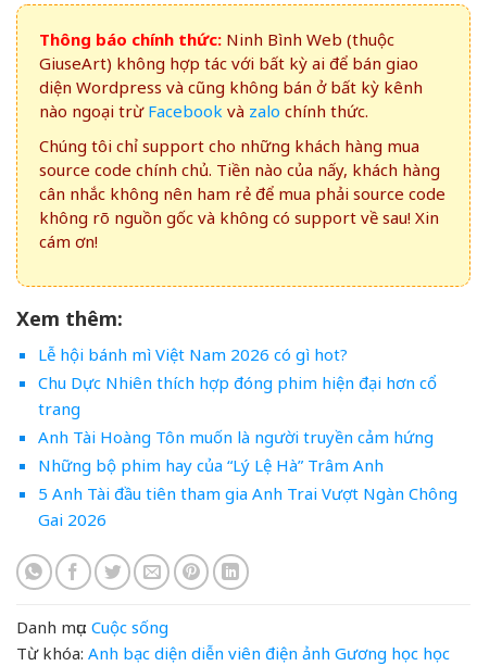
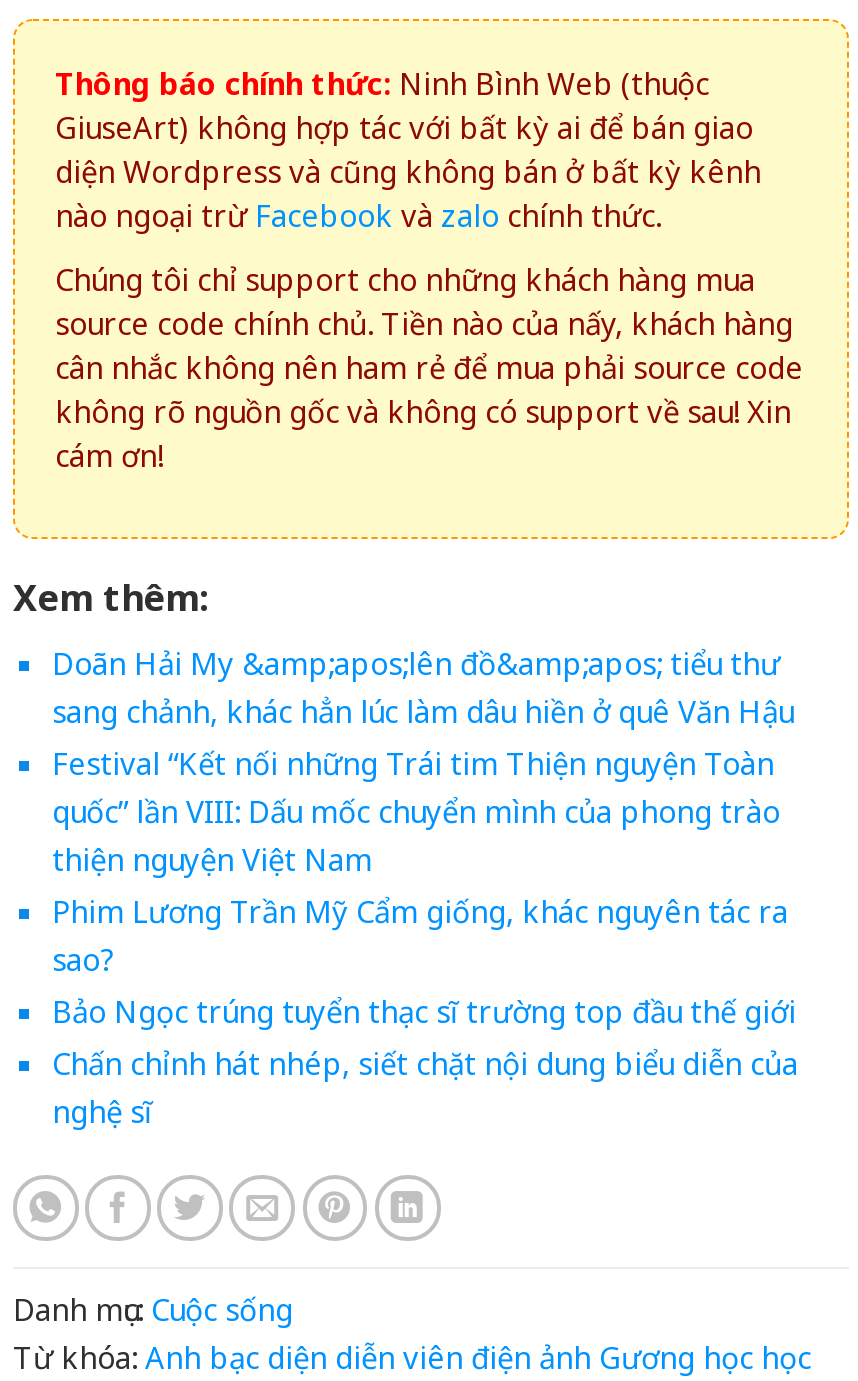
- Lễ hội bánh mì Việt Nam 2026 có gì hot?
- Chu Dực Nhiên thích hợp đóng phim hiện đại hơn cổ
- trang
- Anh Tài Hoàng Tôn muốn là người truyền cảm hứng
- Những bộ phim hay của “Lý Lệ Hà” Trâm Anh
- 5 Anh Tài đầu tiên tham gia Anh Trai Vượt Ngàn Chông
- Gai 2026
+ Doãn Hải My &amp;apos;lên đồ&amp;apos; tiểu thư
+ sang chảnh, khác hẳn lúc làm dâu hiền ở quê Văn Hậu
+ Festival “Kết nối những Trái tim Thiện nguyện Toàn
+ quốc” lần VIII: Dấu mốc chuyển mình của phong trào
+ thiện nguyện Việt Nam
+ Phim Lương Trần Mỹ Cẩm giống, khác nguyên tác ra
+ sao?
+ Bảo Ngọc trúng tuyển thạc sĩ trường top đầu thế giới
+ Chấn chỉnh hát nhép, siết chặt nội dung biểu diễn của
+ nghệ sĩ
